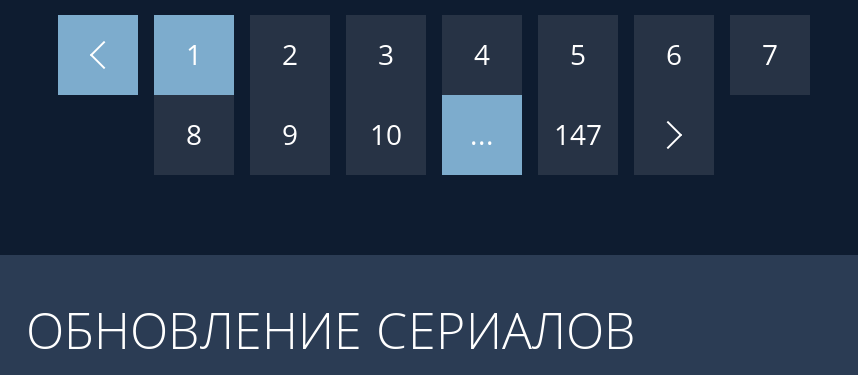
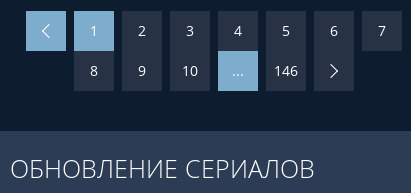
- 147
+ 146
